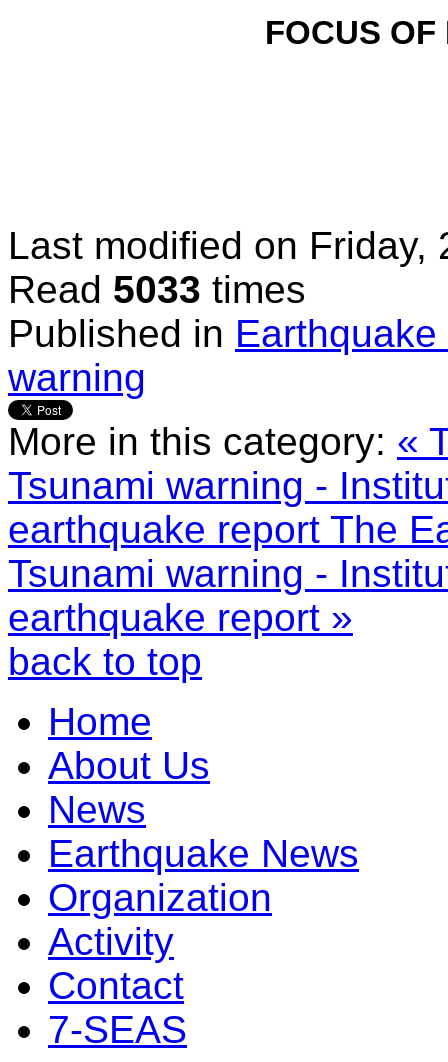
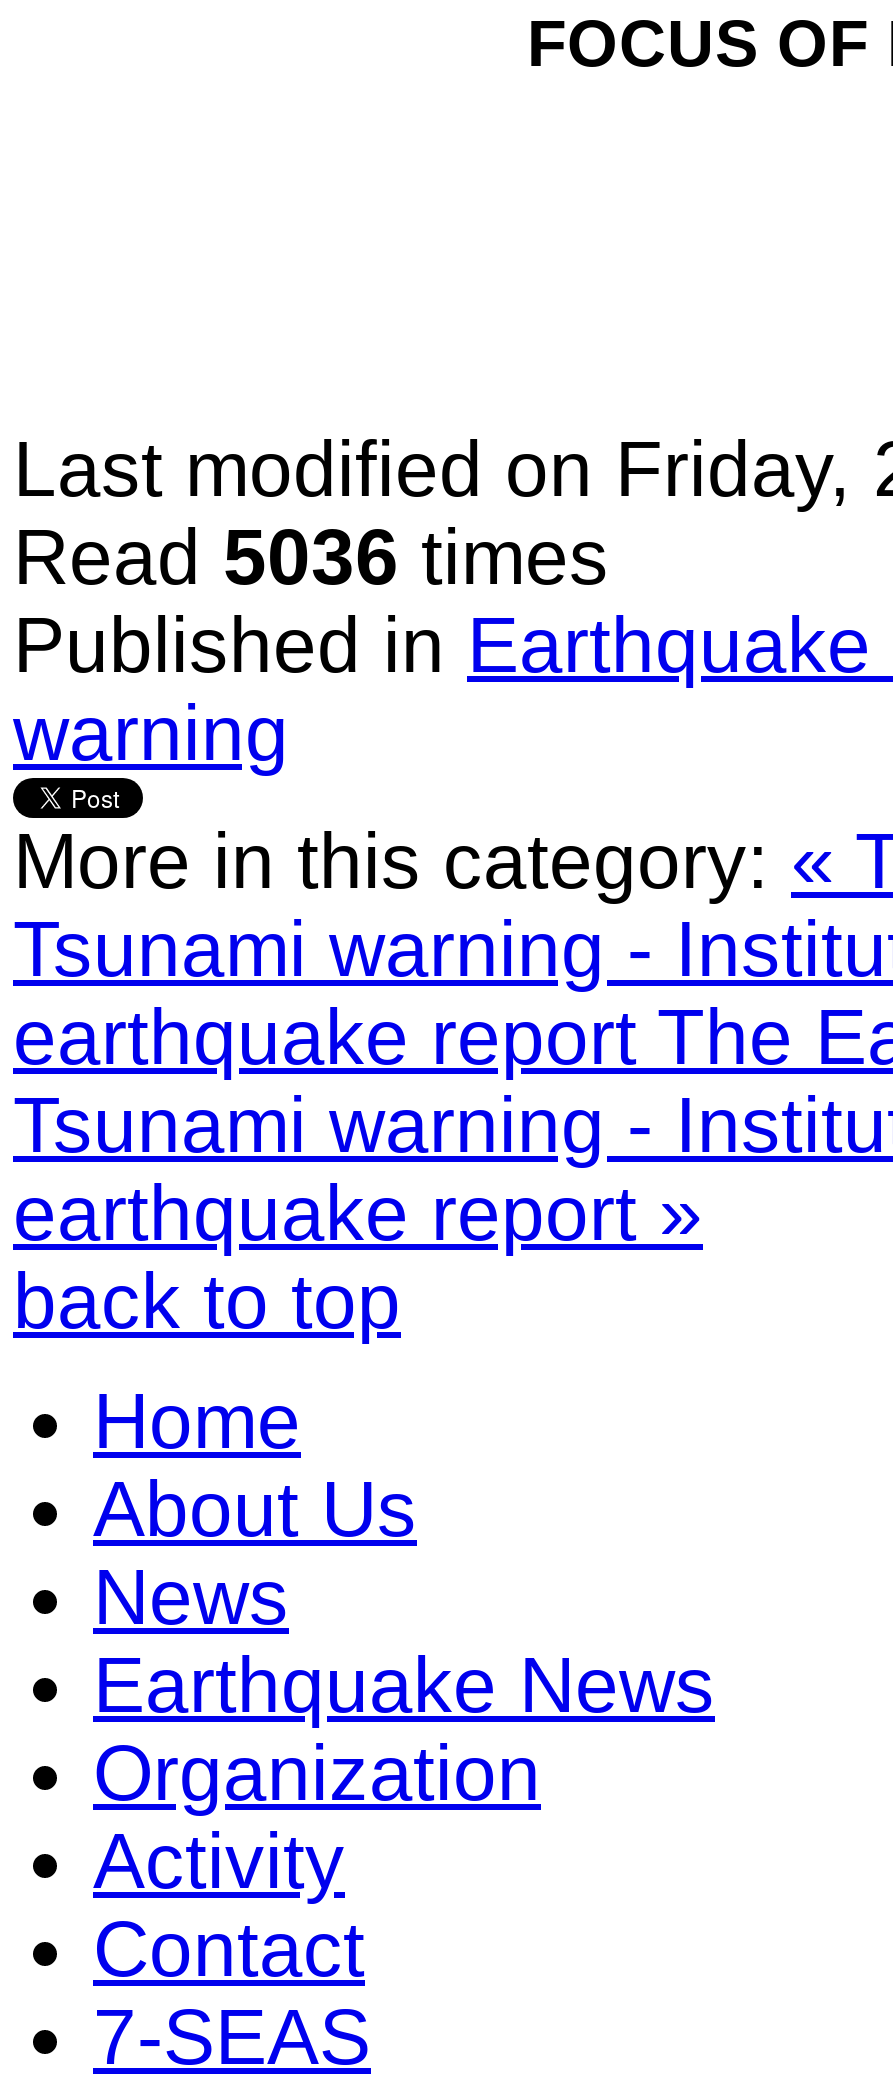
- Read 5033 times
+ Read 5036 times
